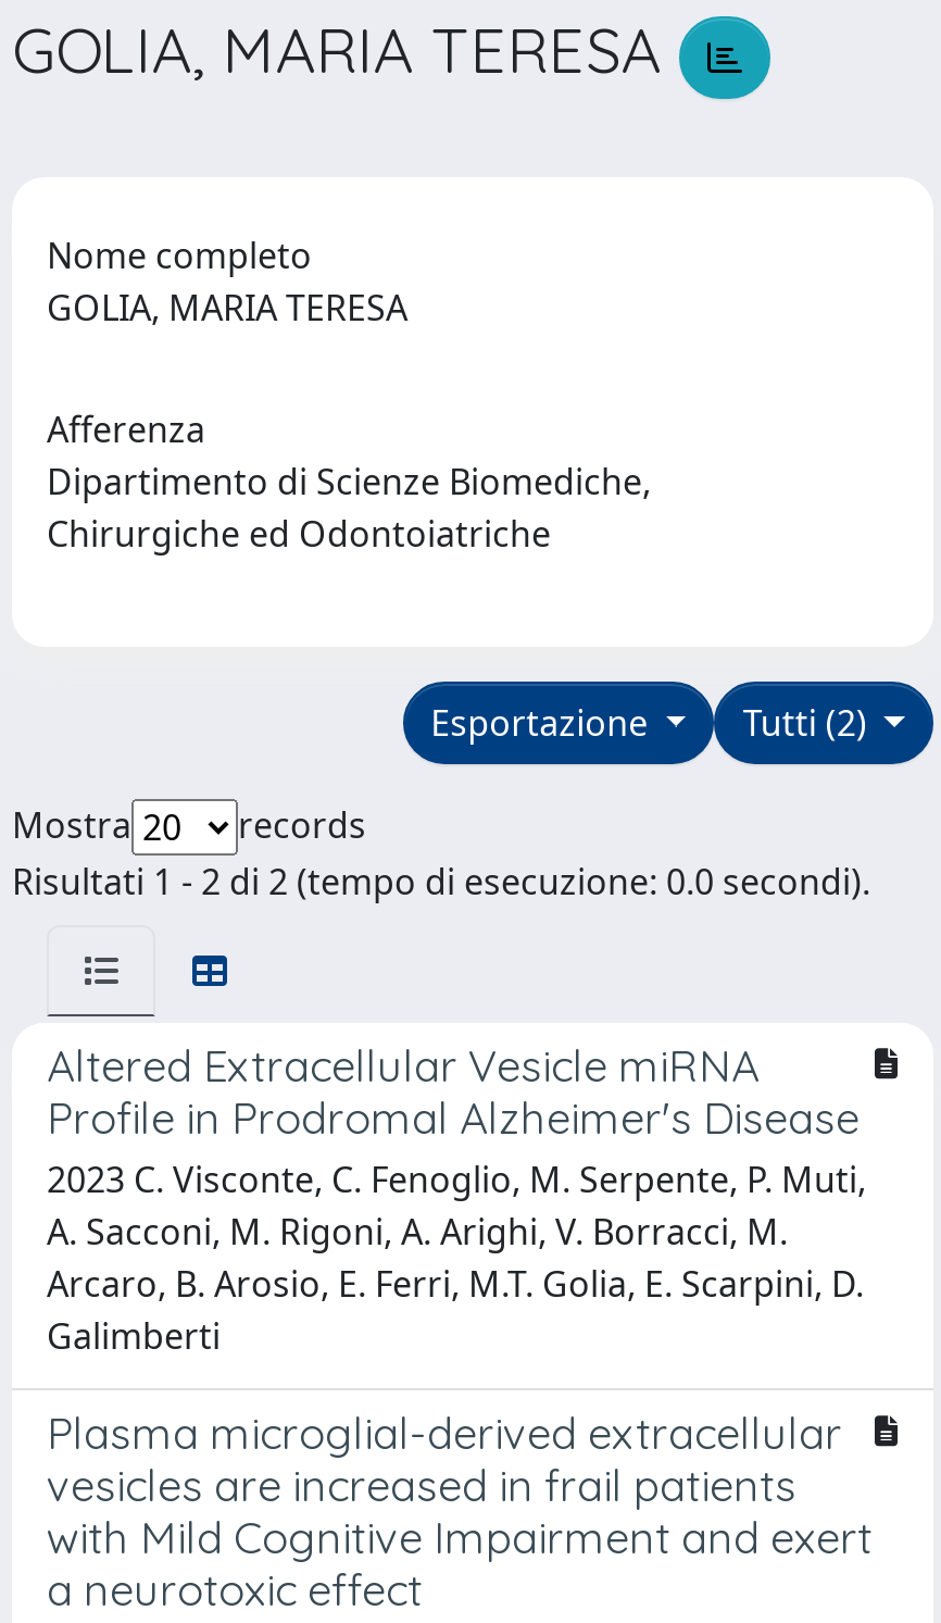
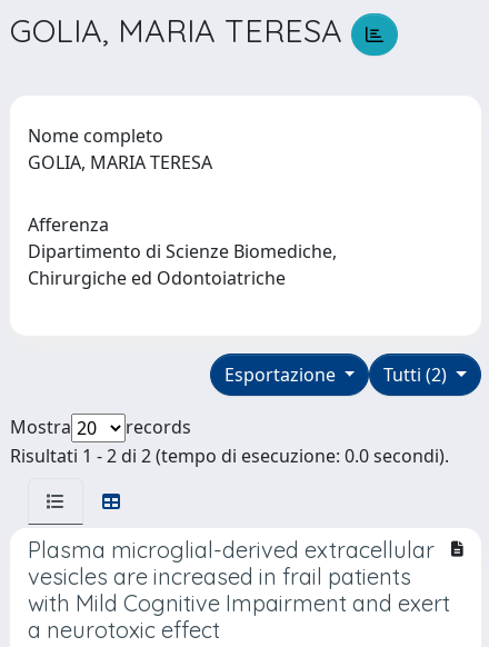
- Altered Extracellular Vesicle miRNA
- Profile in Prodromal Alzheimer's Disease
- 2023 C. Visconte, C. Fenoglio, M. Serpente, P. Muti,
- A. Sacconi, M. Rigoni, A. Arighi, V. Borracci, M.
- Arcaro, B. Arosio, E. Ferri, M.T. Golia, E. Scarpini, D.
- Galimberti
